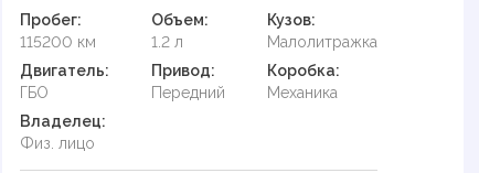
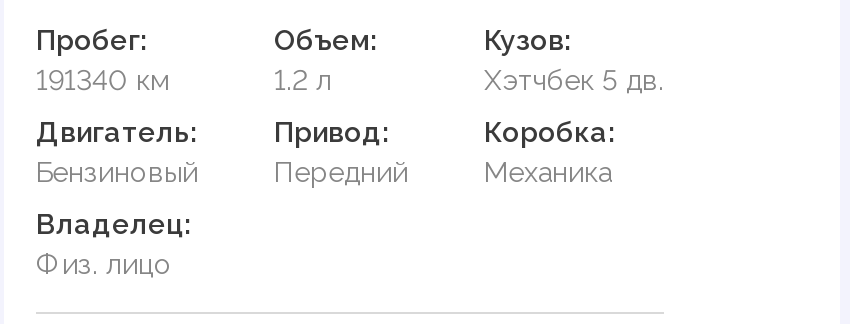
- 115200 км
+ 191340 км

- Малолитражка
+ Хэтчбек 5 дв.

- ГБО
+ Бензиновый
